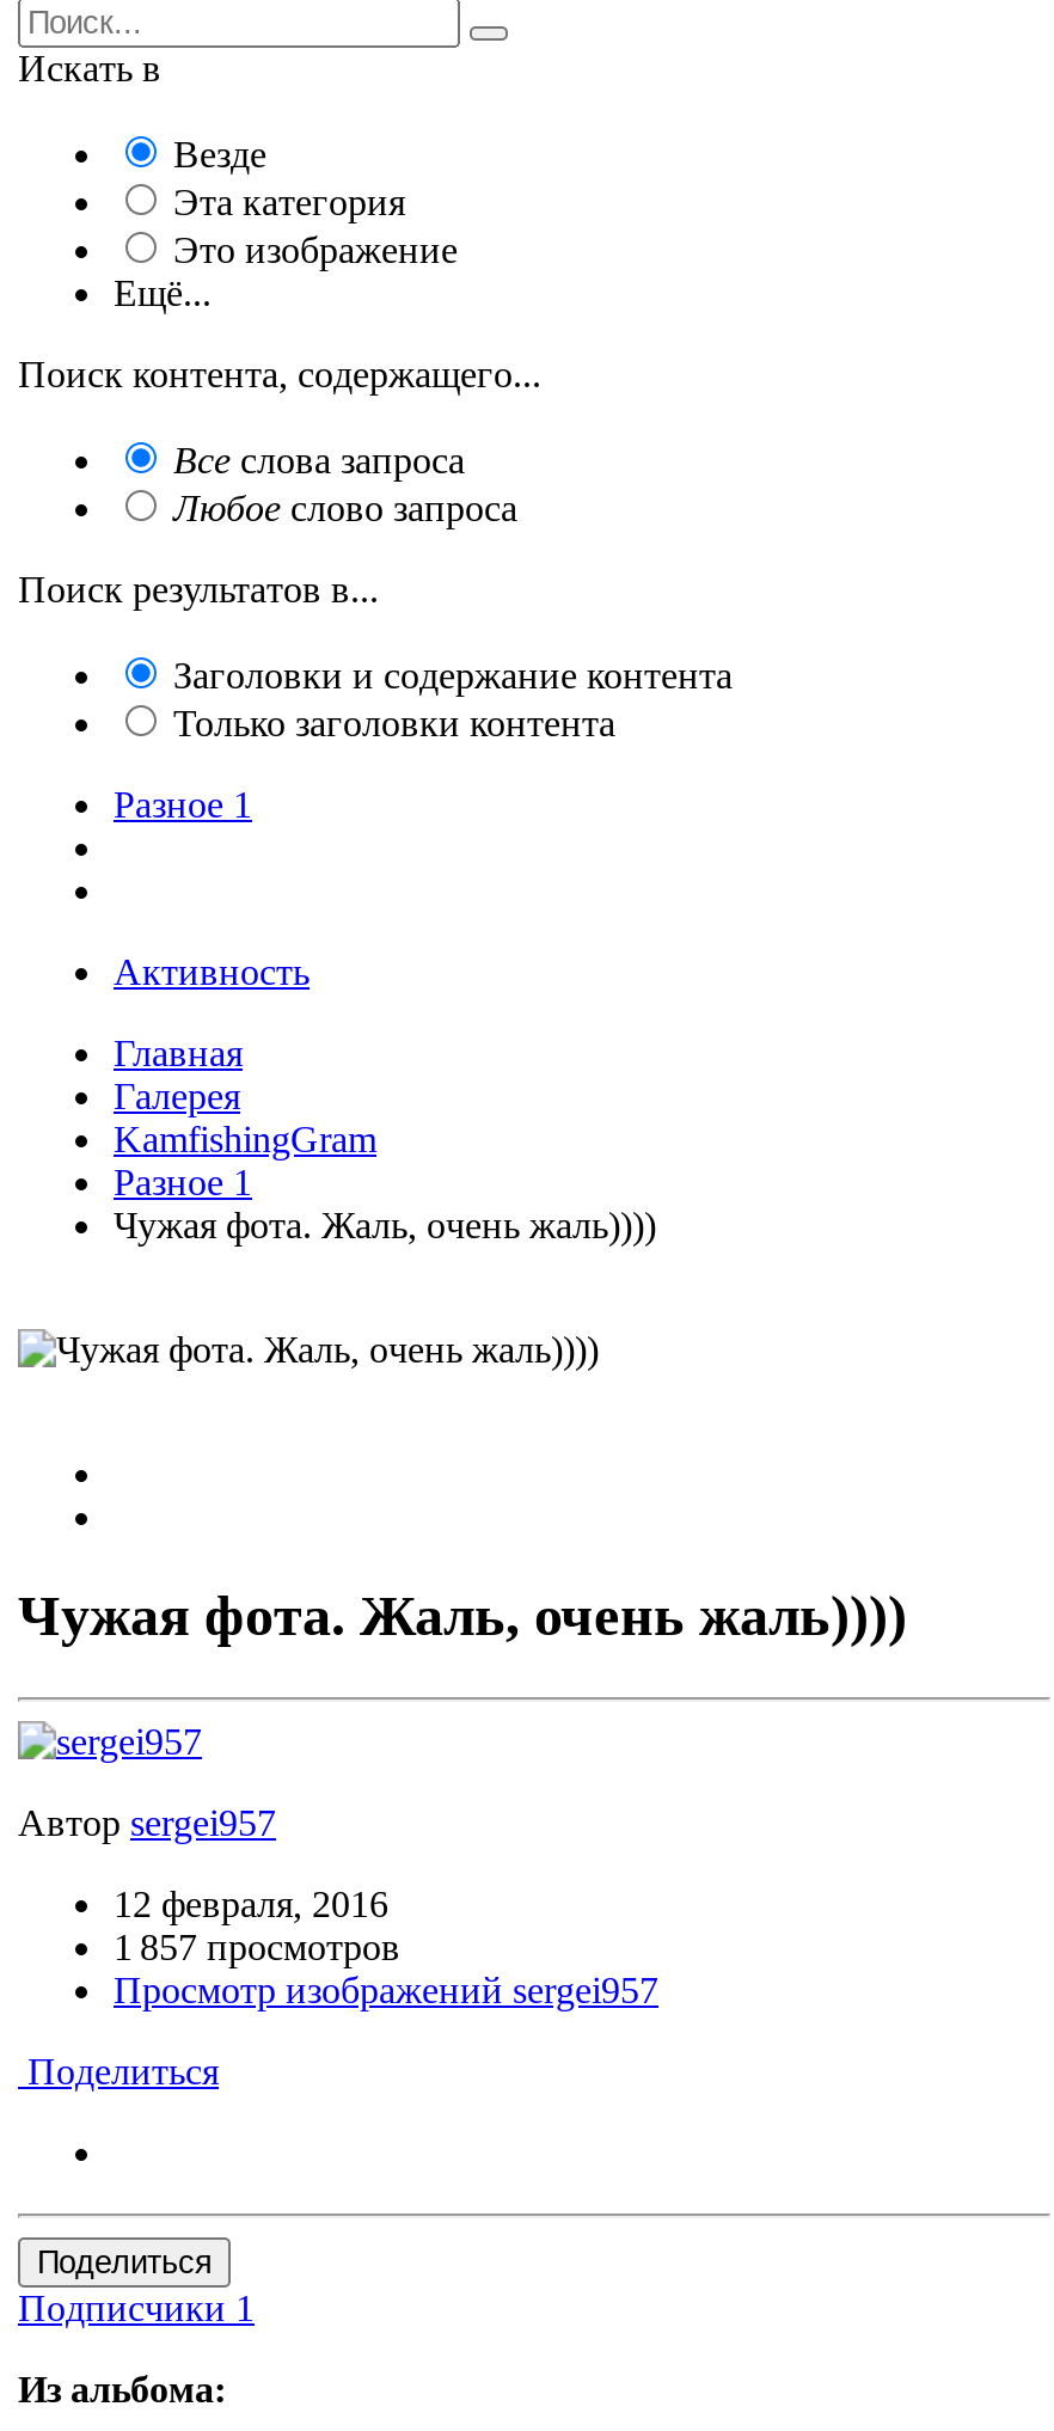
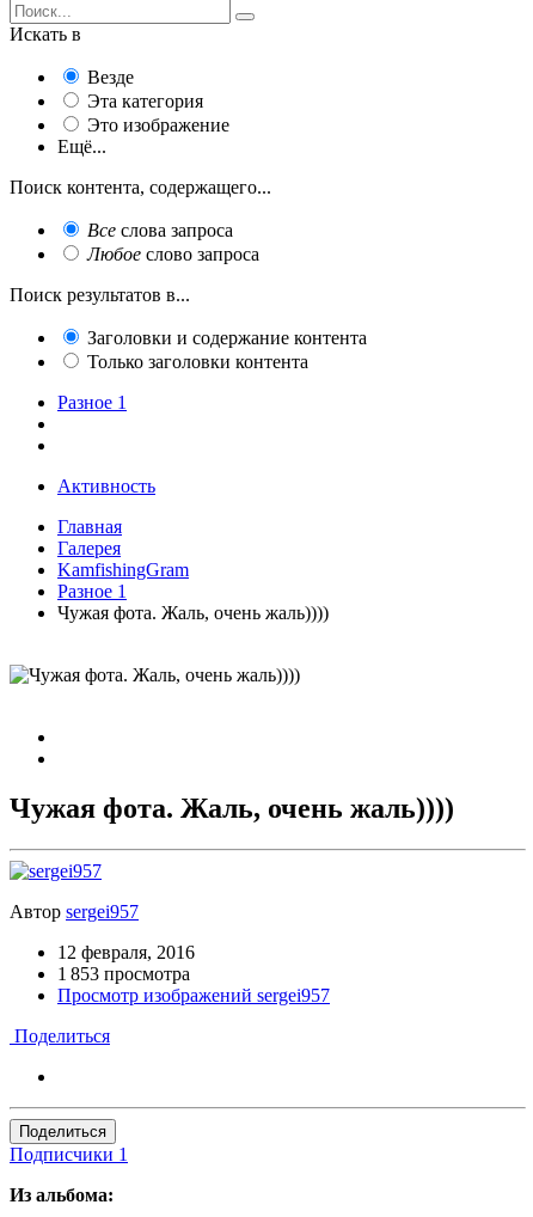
- 1 857 просмотров
+ 1 853 просмотра
